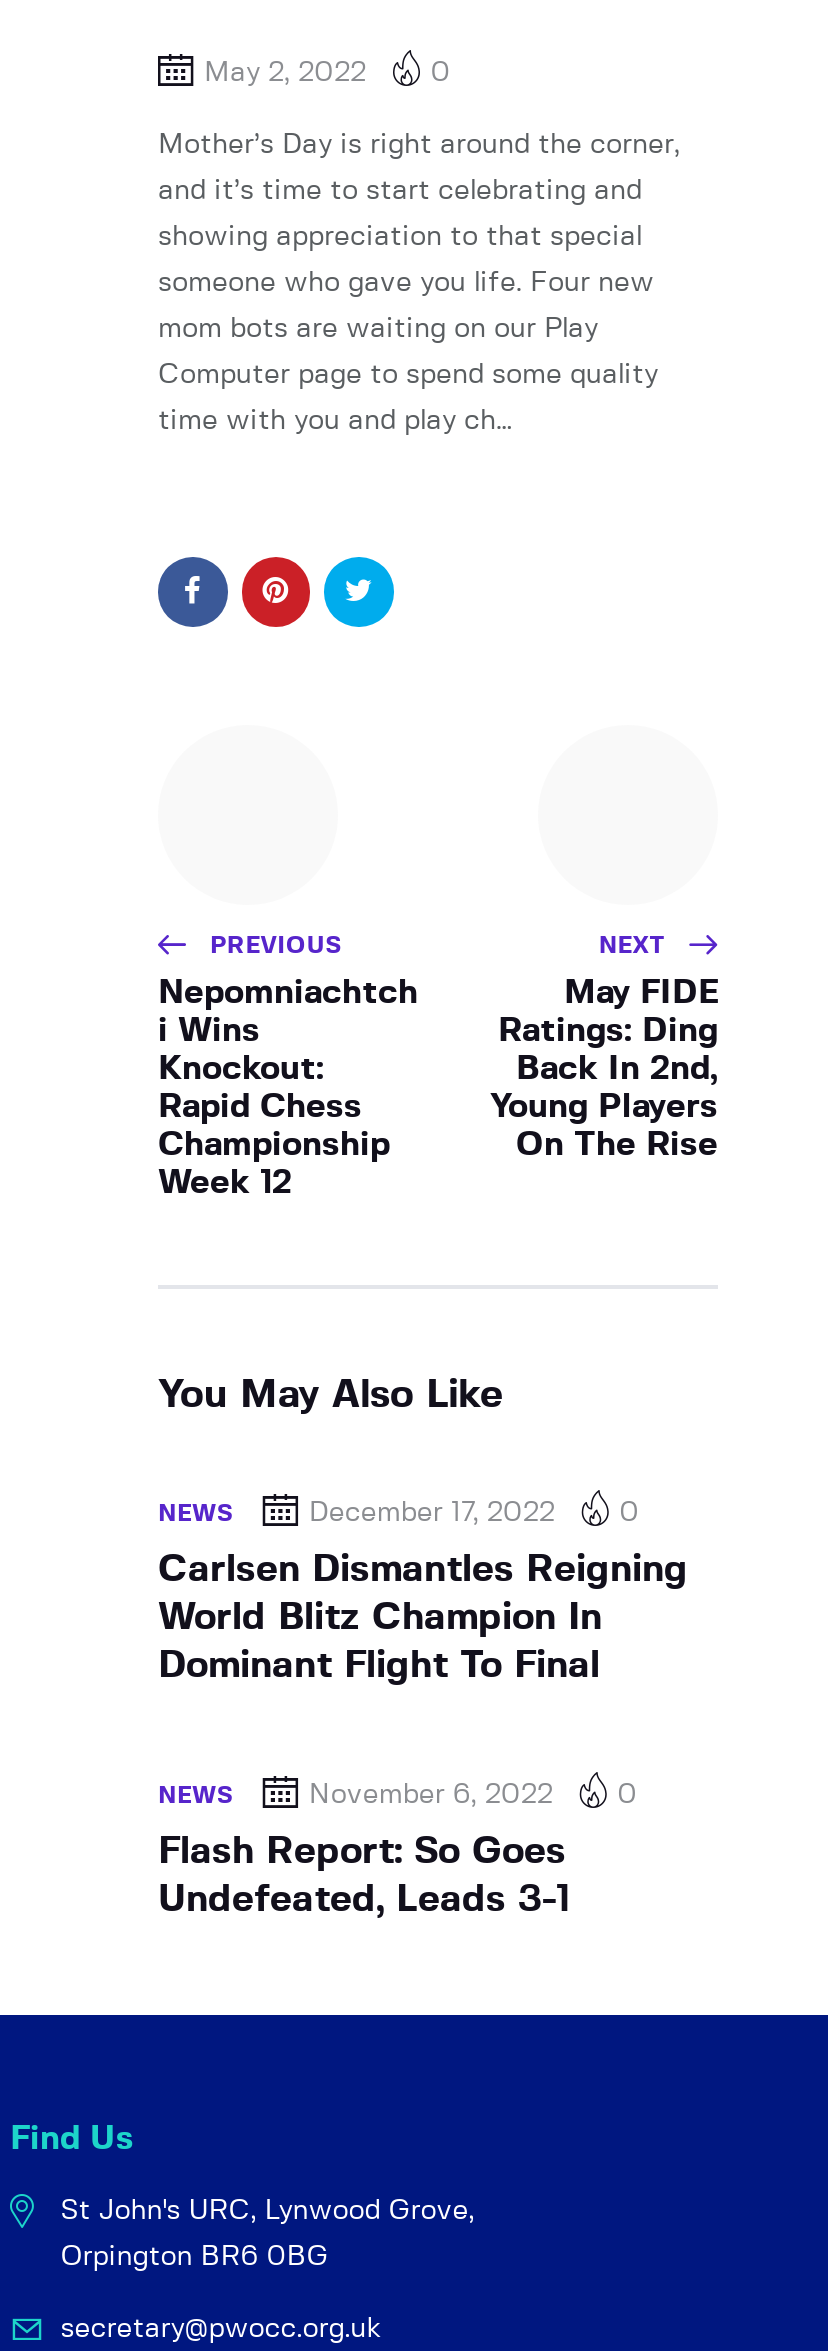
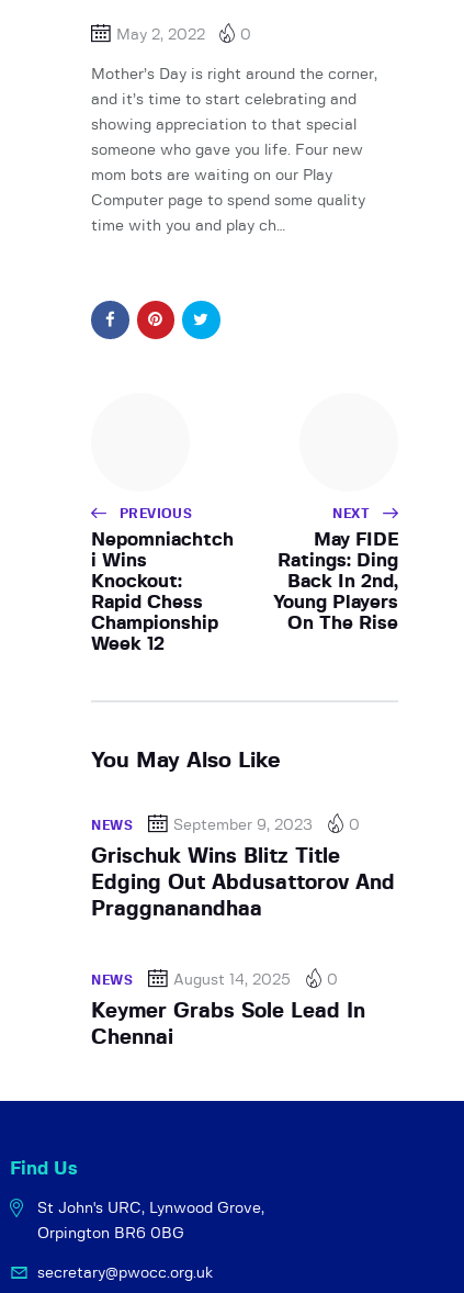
- December 17, 2022
+ September 9, 2023

- Carlsen Dismantles Reigning
- World Blitz Champion In
- Dominant Flight To Final
+ Grischuk Wins Blitz Title
+ Edging Out Abdusattorov And
+ Praggnanandhaa

- November 6, 2022
+ August 14, 2025

- Flash Report: So Goes
- Undefeated, Leads 3-1
+ Keymer Grabs Sole Lead In
+ Chennai
